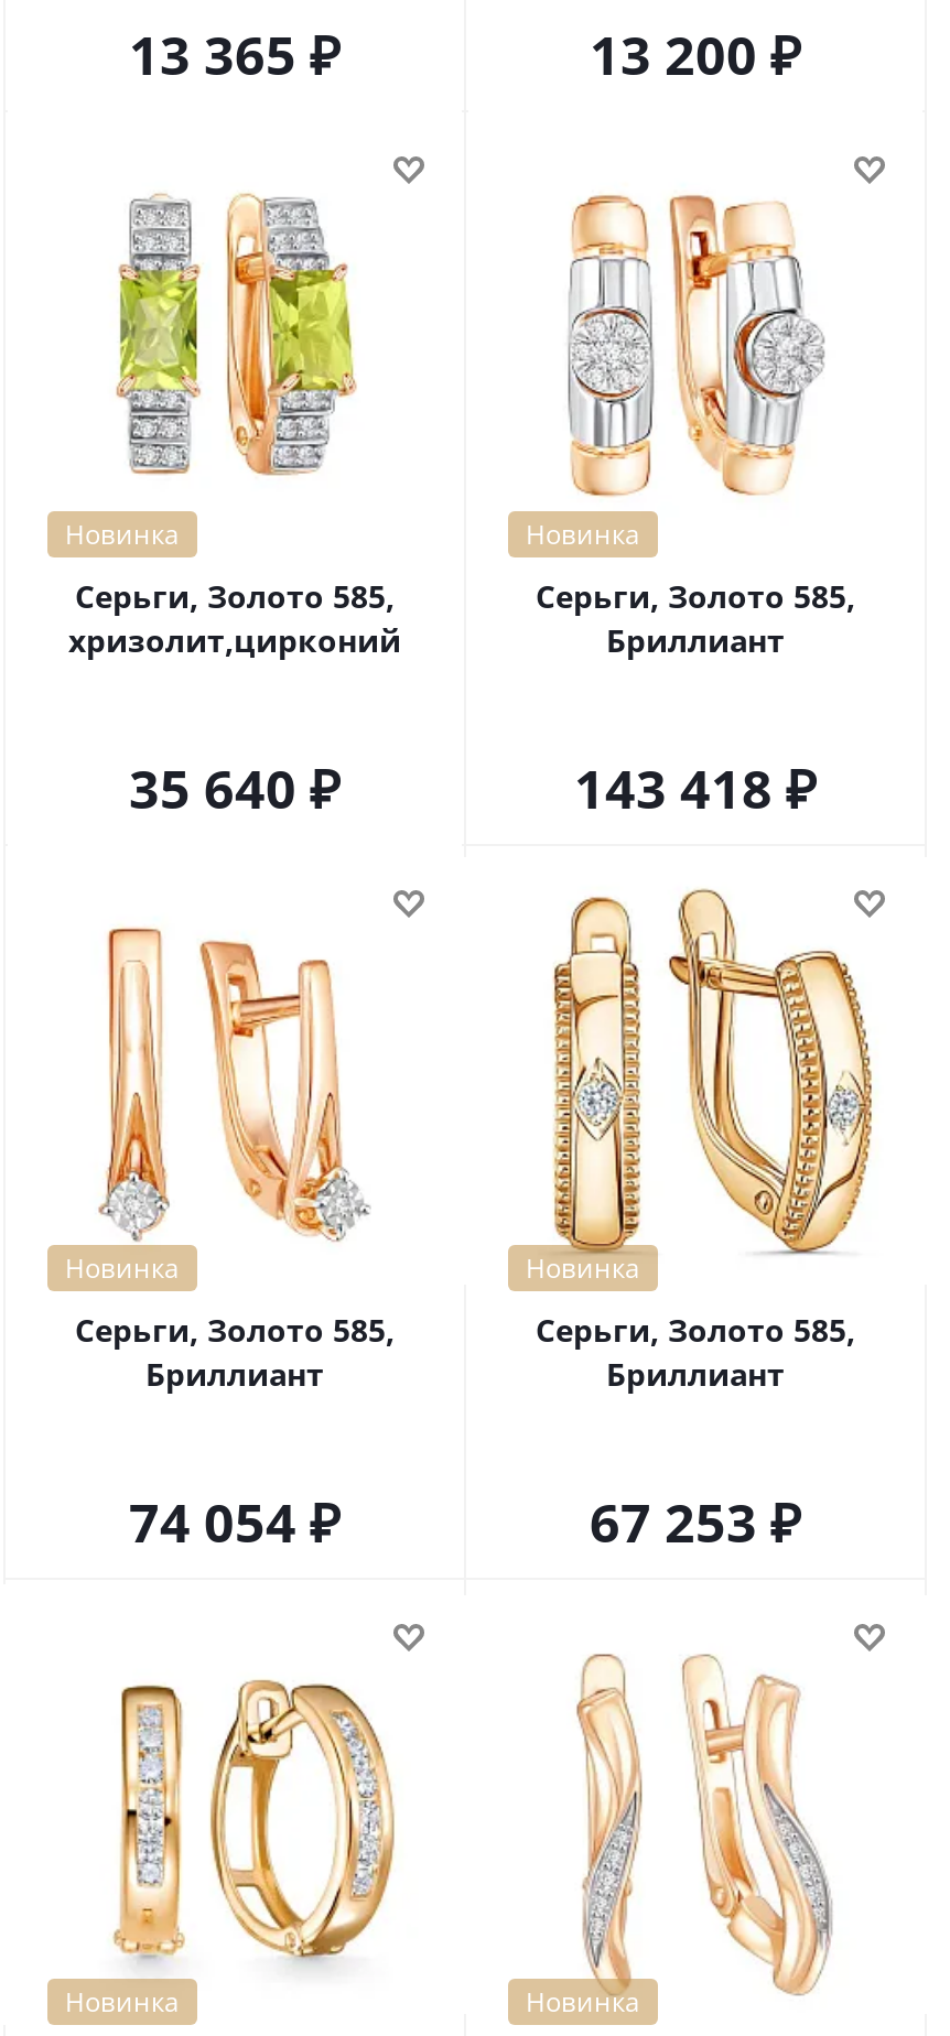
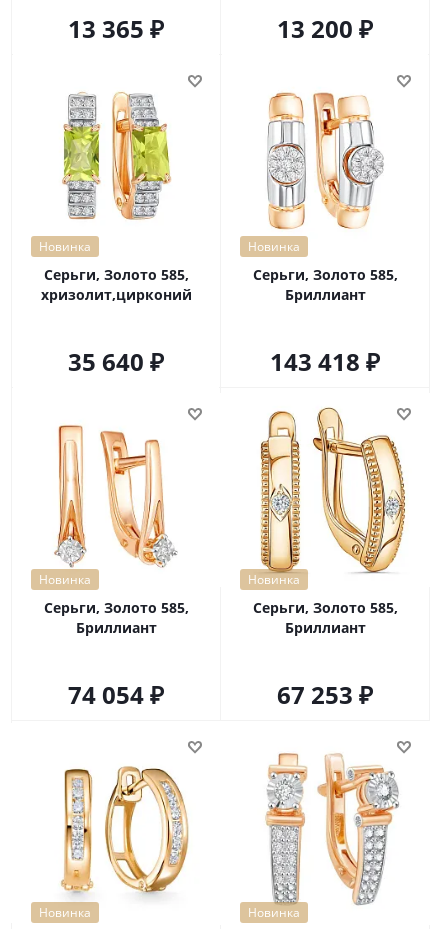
- [image]
+ [image]

- [image]
+ [image]
